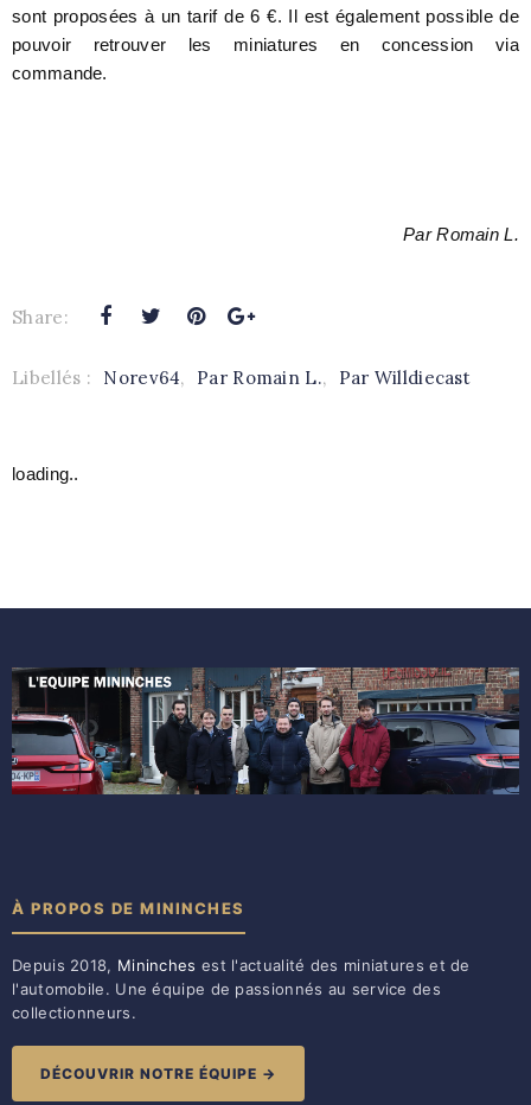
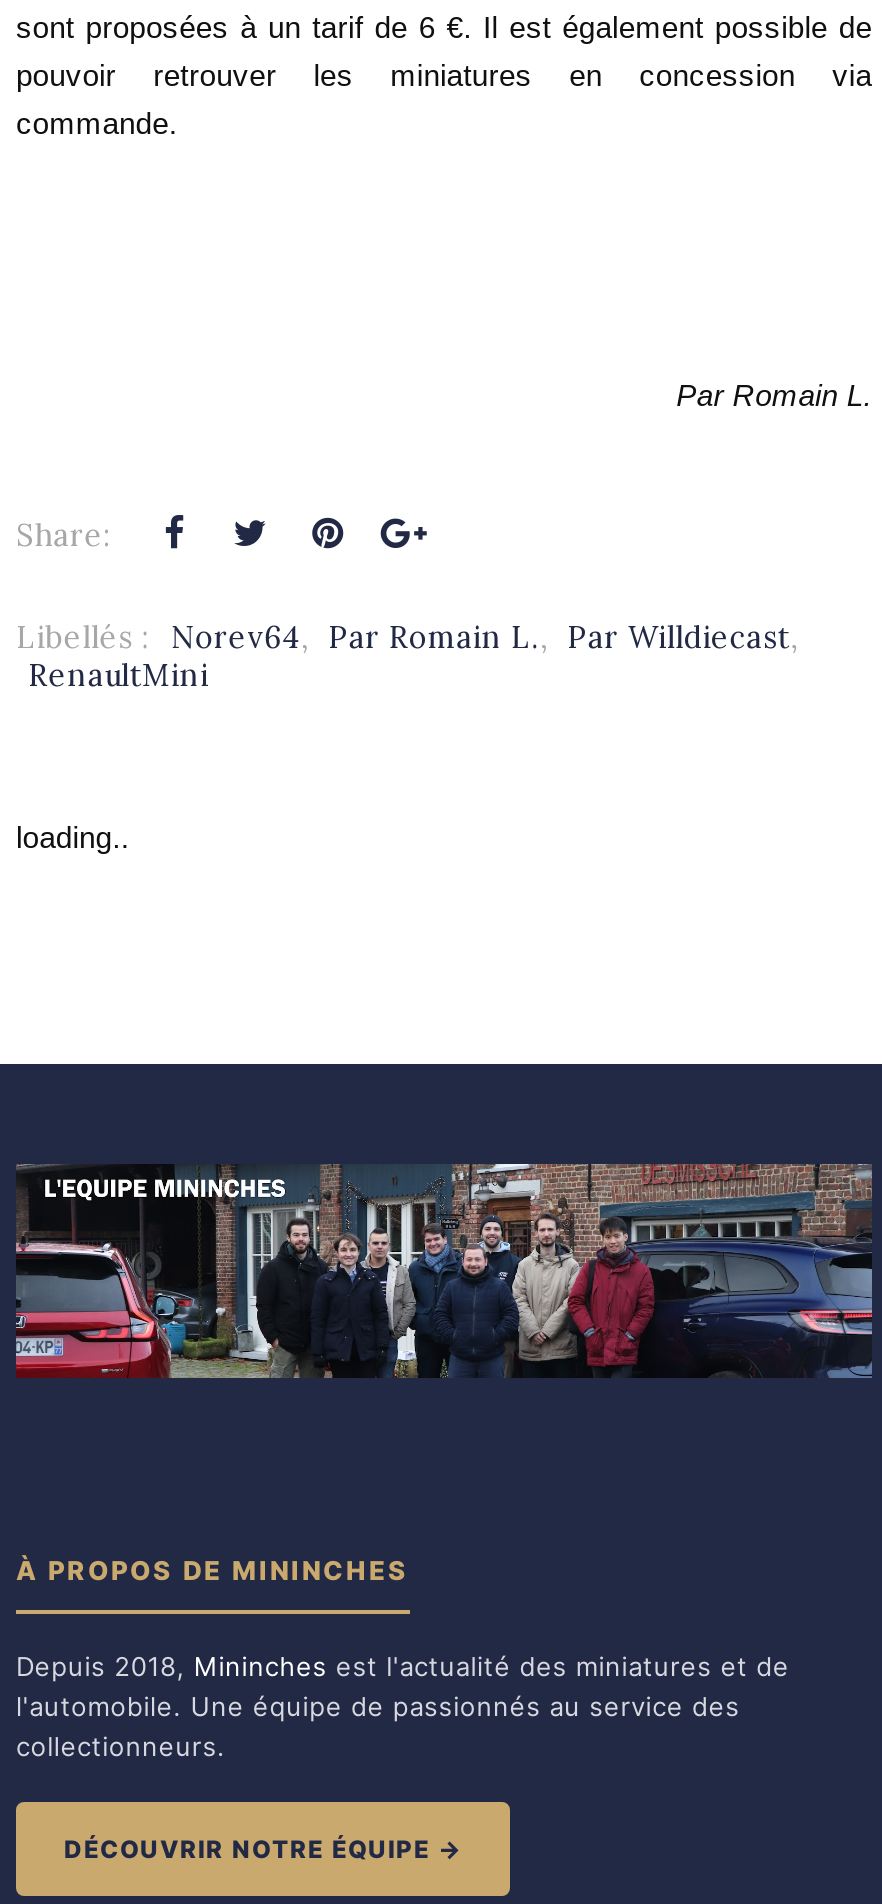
- Libellés : Norev64, Par Romain L., Par Willdiecast
+ Libellés : Norev64, Par Romain L., Par Willdiecast,
+ RenaultMini
